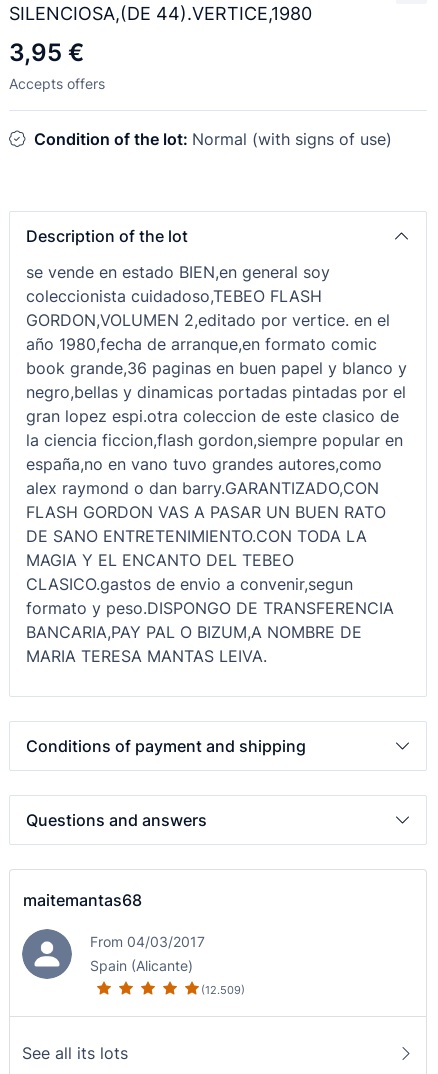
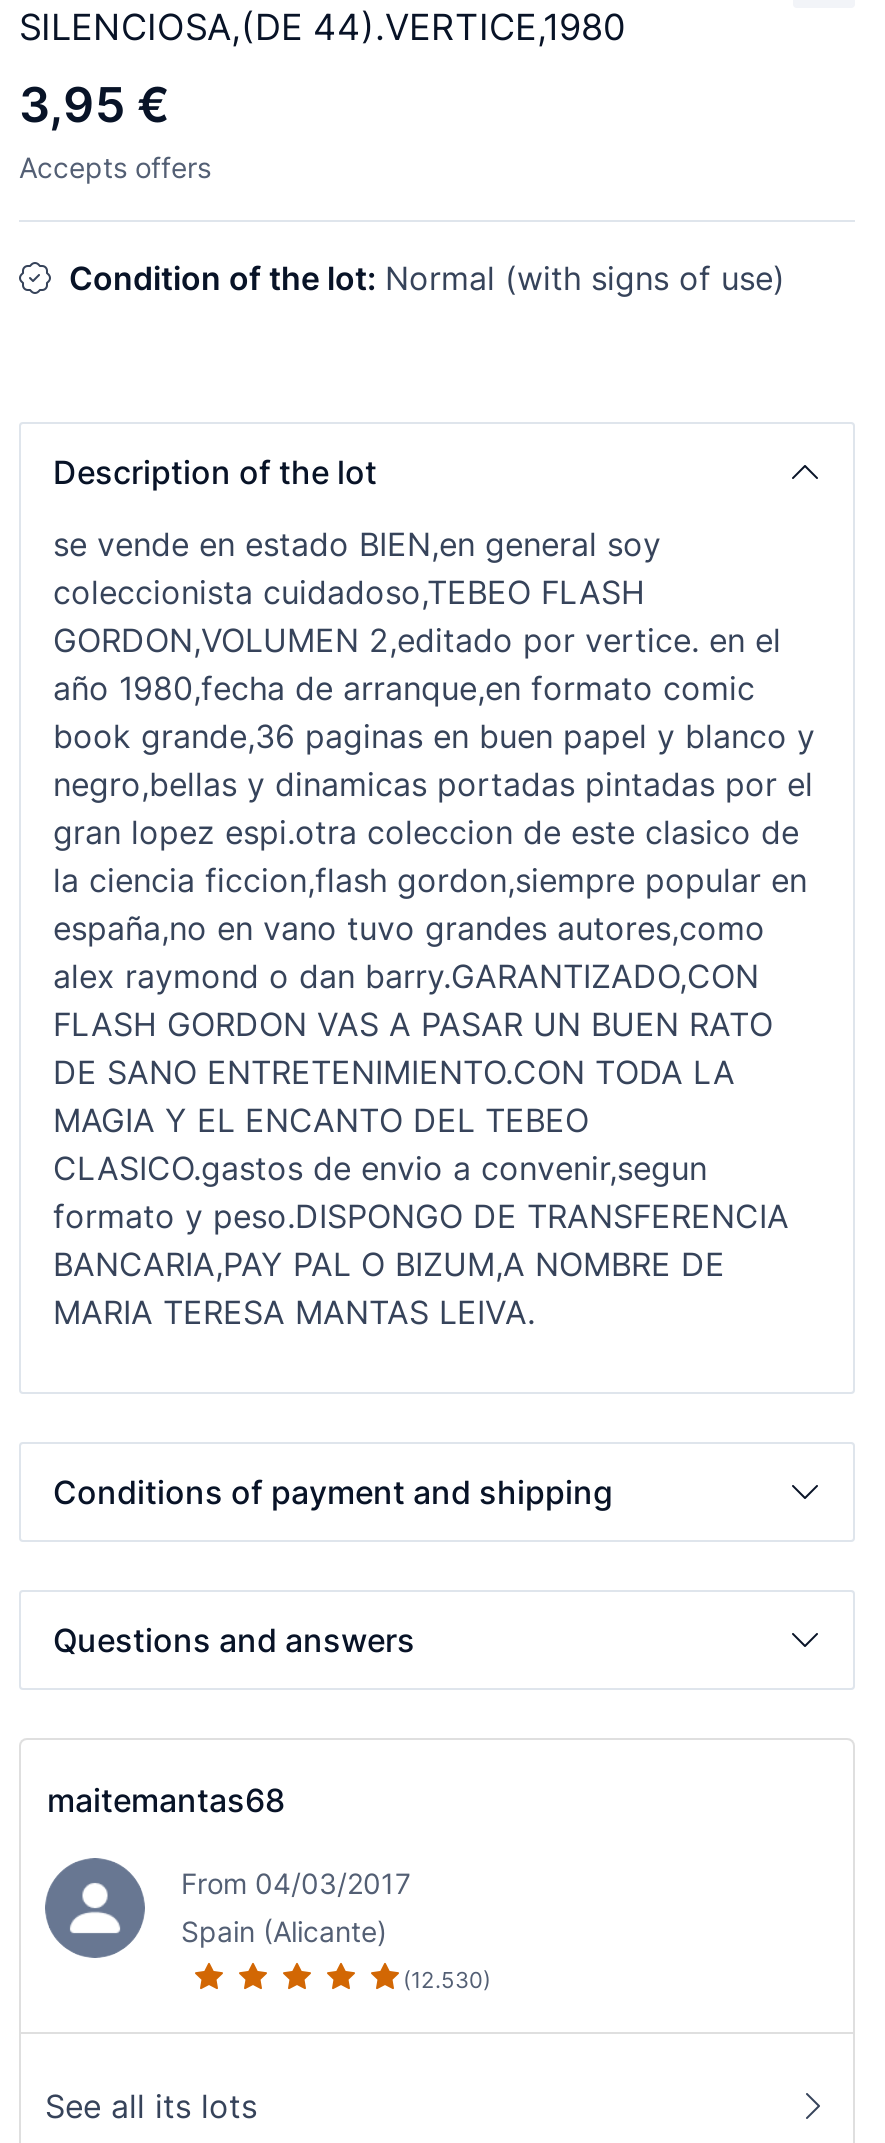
- (12.509)
+ (12.530)
